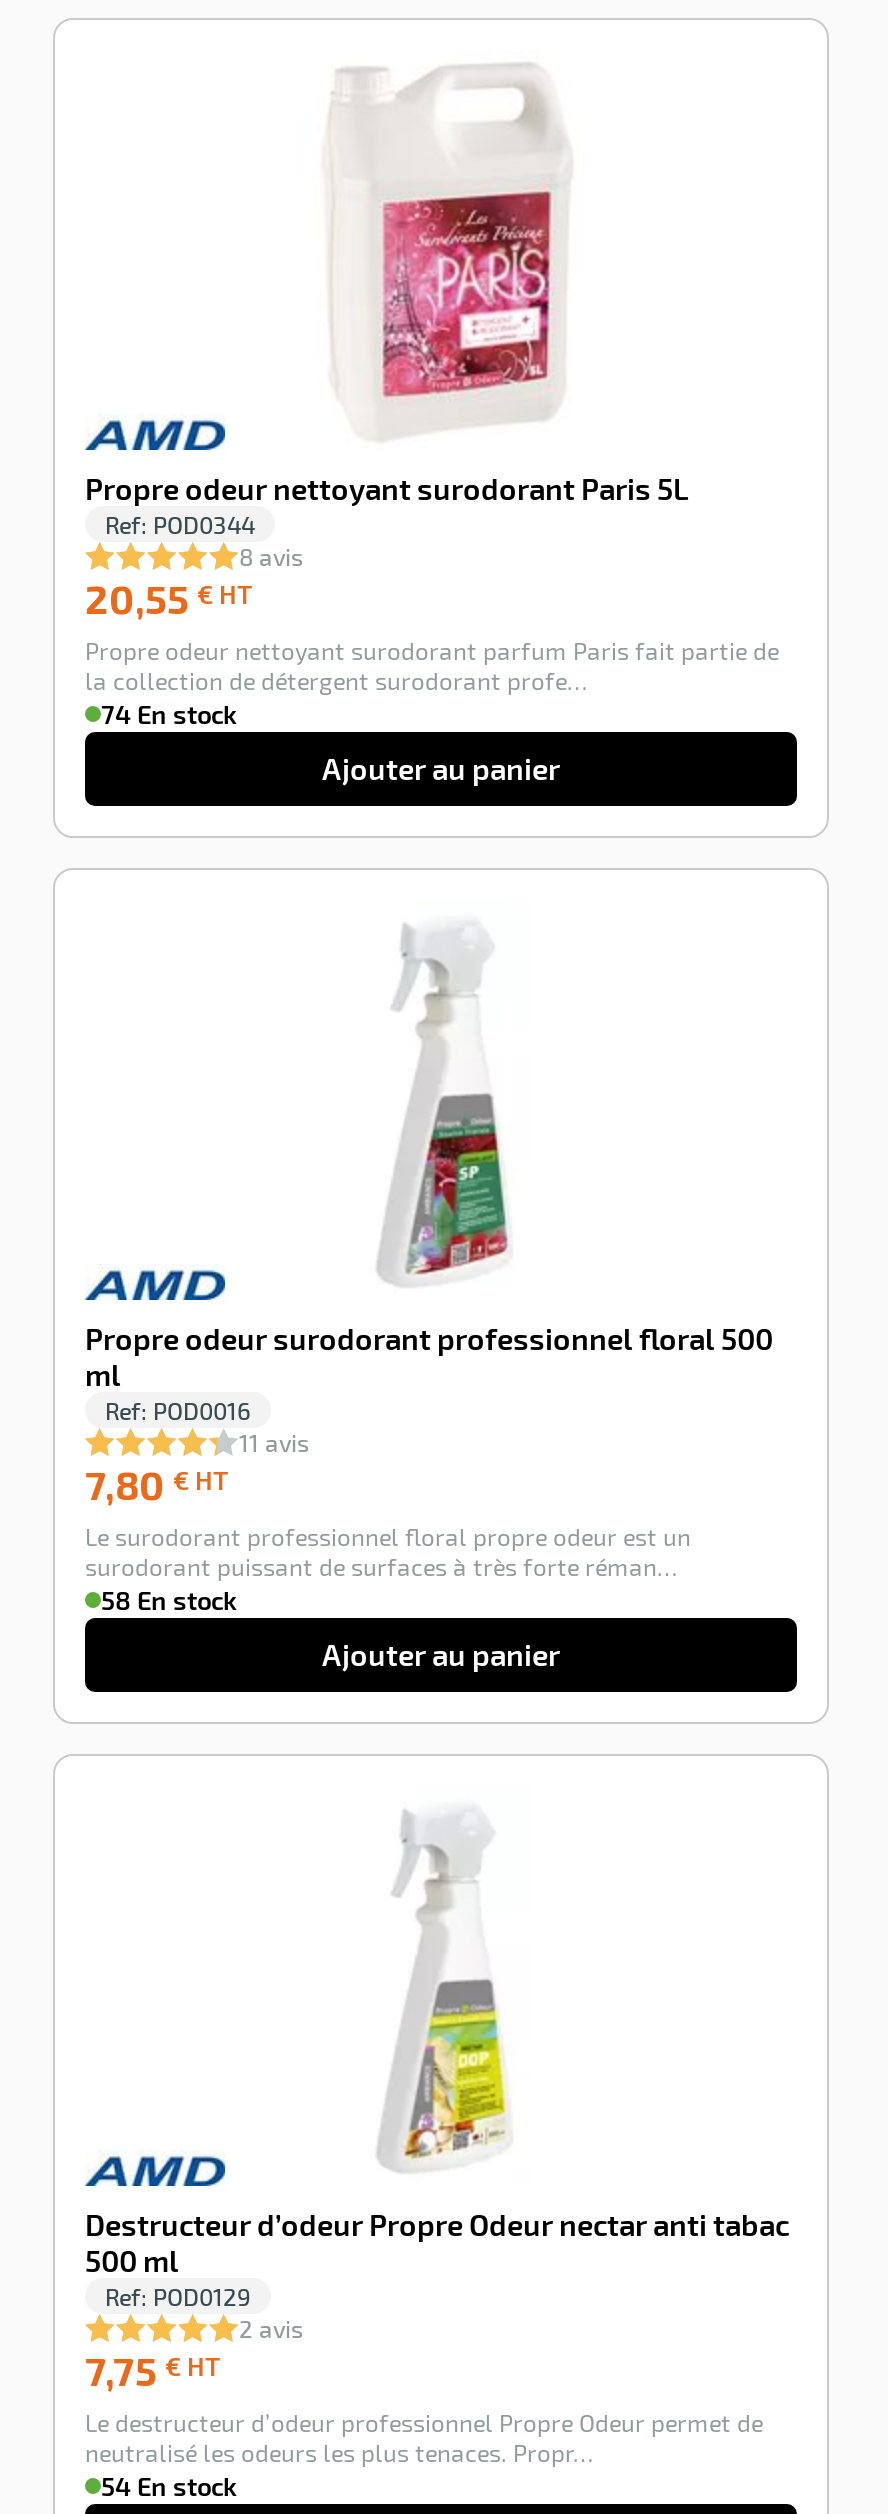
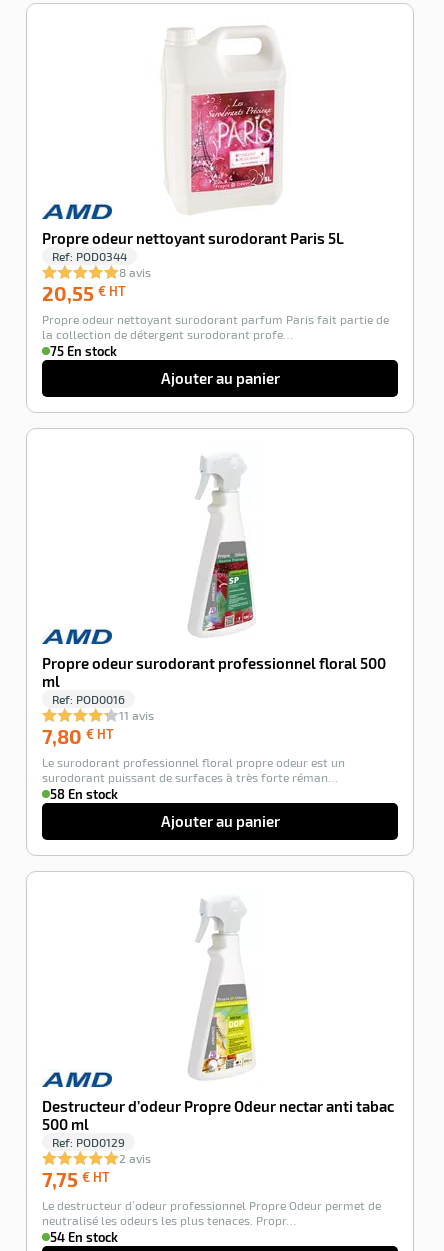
- 74 En stock
+ 75 En stock
